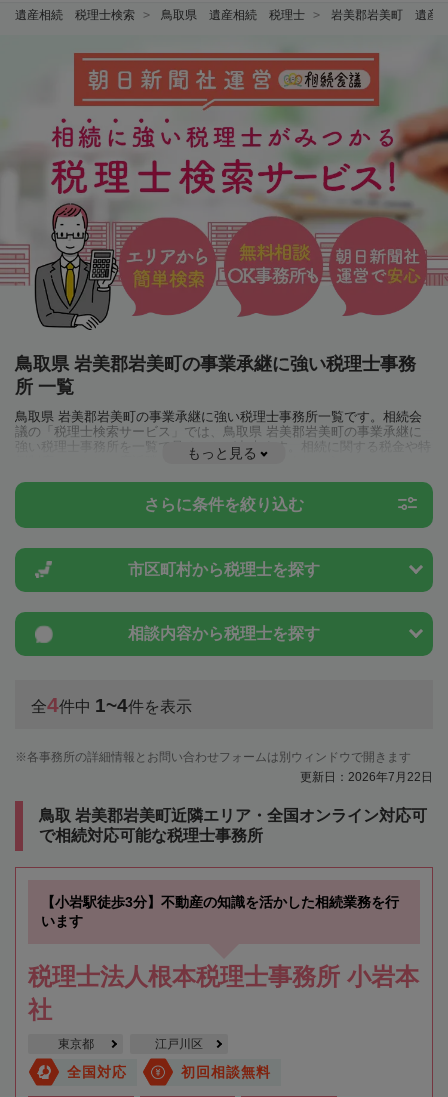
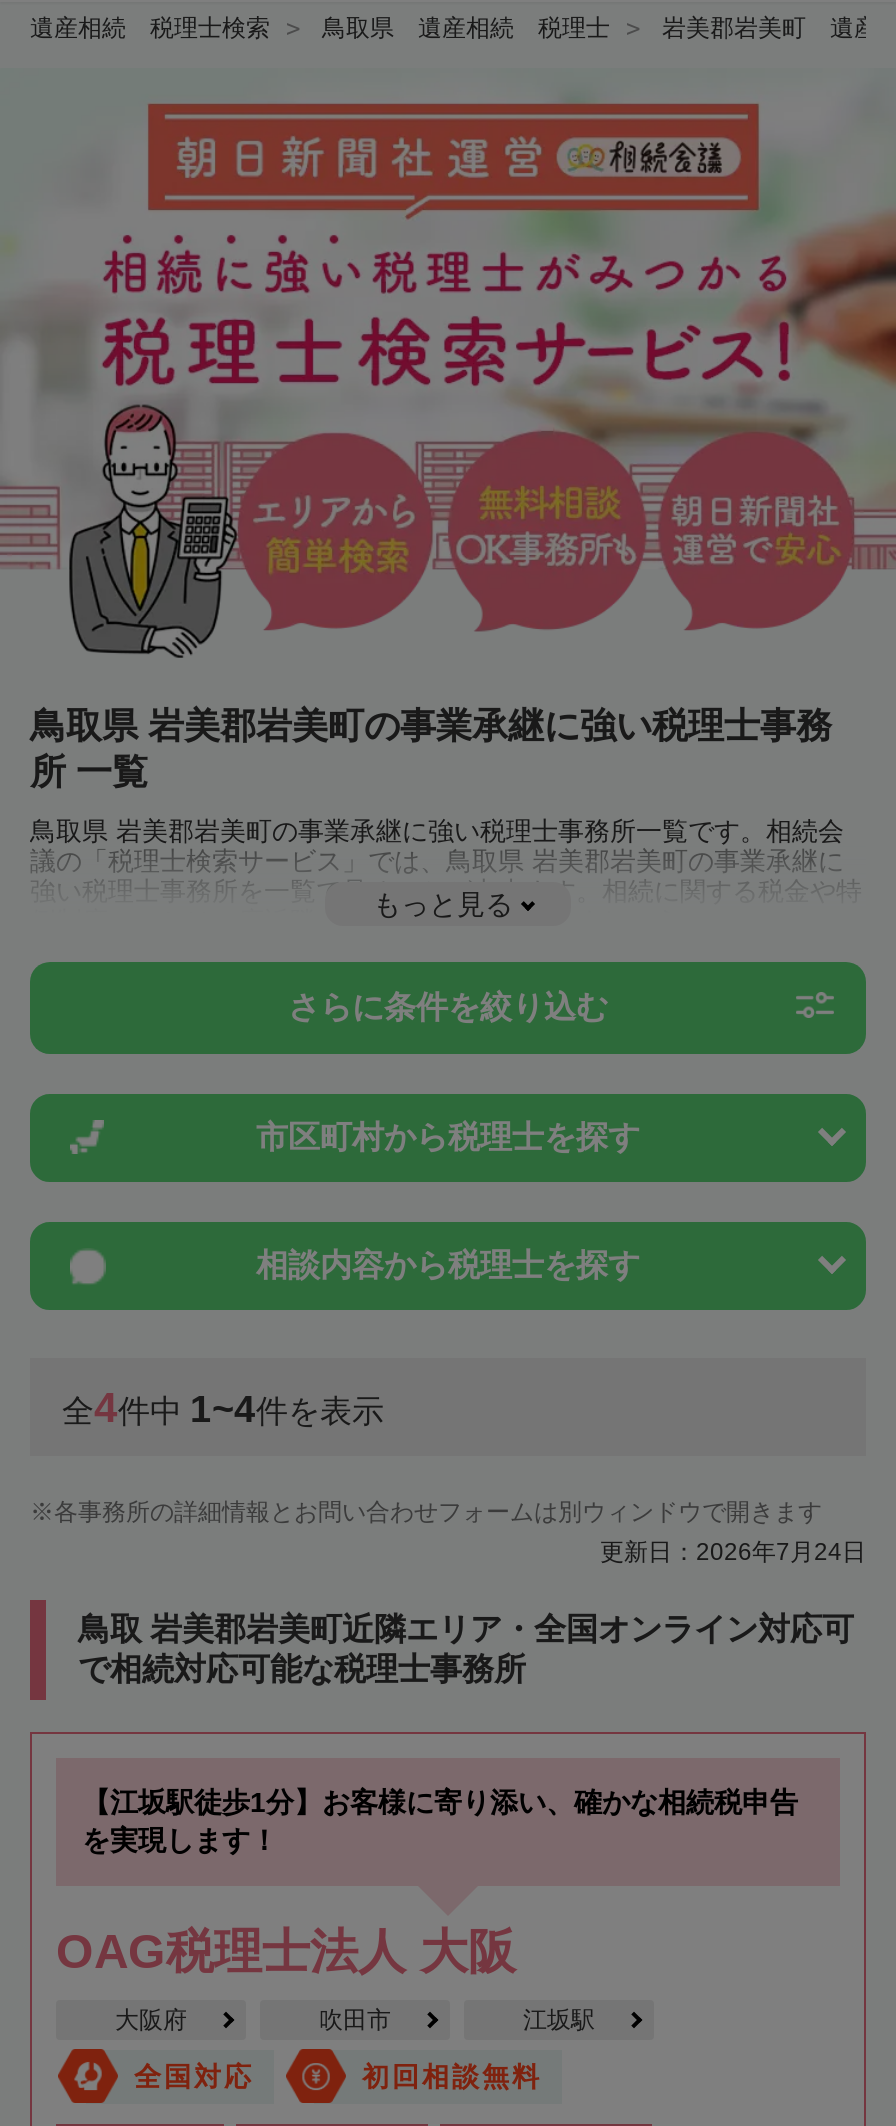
- 更新日：2026年7月22日
+ 更新日：2026年7月24日

- 【小岩駅徒歩3分】不動産の知識を活かした相続業務を行
- います
+ 【江坂駅徒歩1分】お客様に寄り添い、確かな相続税申告
+ を実現します！

- 税理士法人根本税理士事務所 小岩本
- 社
+ OAG税理士法人 大阪

- 東京都
- 江戸川区
+ 大阪府
+ 吹田市
+ 江坂駅
